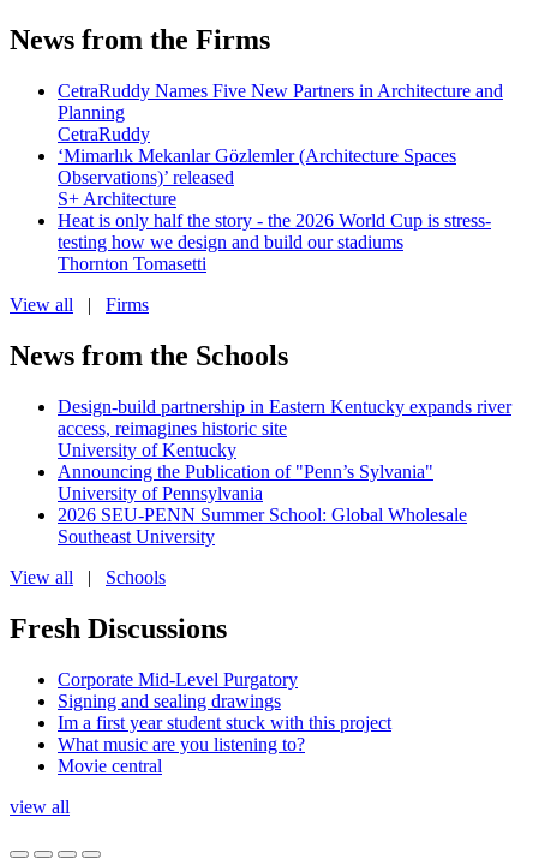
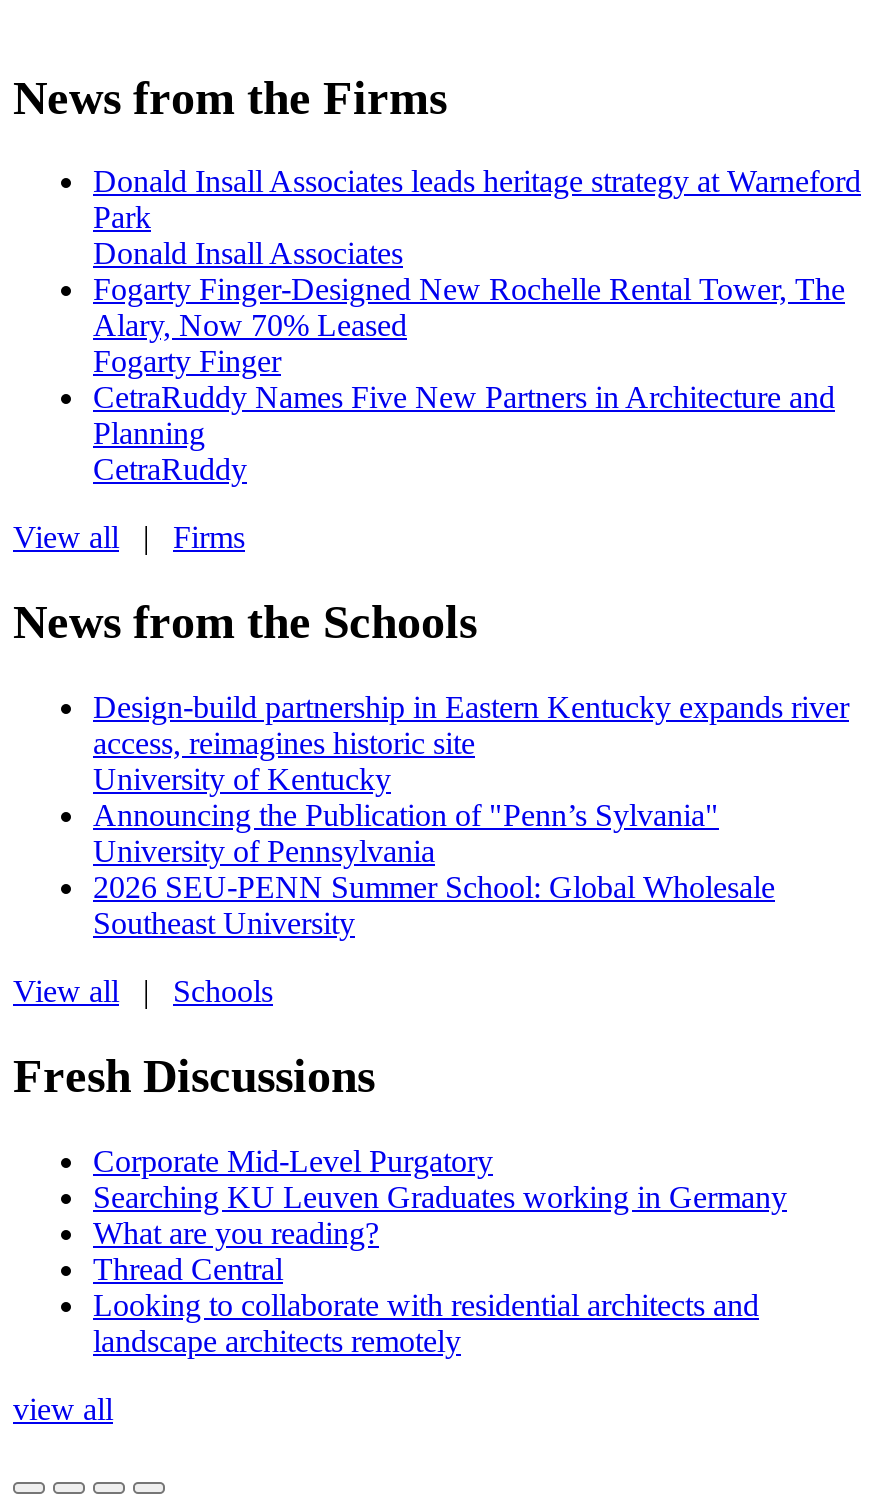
+ Donald Insall Associates leads heritage strategy at Warneford
+ Park
+ Donald Insall Associates
+ Fogarty Finger-Designed New Rochelle Rental Tower, The
+ Alary, Now 70% Leased
+ Fogarty Finger

moved down: CetraRuddy Names Five New Partners in Architecture and | Planning | CetraRuddy

- ‘Mimarlık Mekanlar Gözlemler (Architecture Spaces
- Observations)’ released
- S+ Architecture
- Heat is only half the story - the 2026 World Cup is stress-
- testing how we design and build our stadiums
- Thornton Tomasetti

- Signing and sealing drawings
- Im a first year student stuck with this project
- What music are you listening to?
- Movie central
+ Searching KU Leuven Graduates working in Germany
+ What are you reading?
+ Thread Central
+ Looking to collaborate with residential architects and
+ landscape architects remotely
